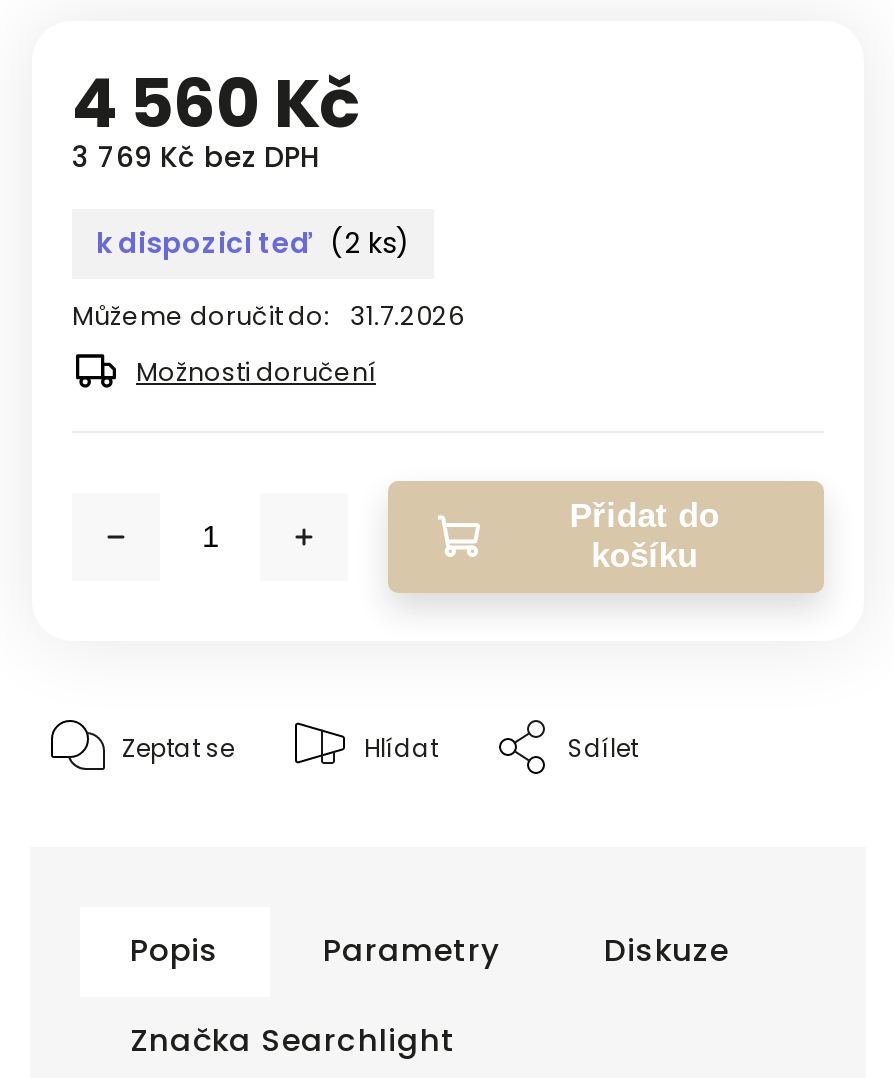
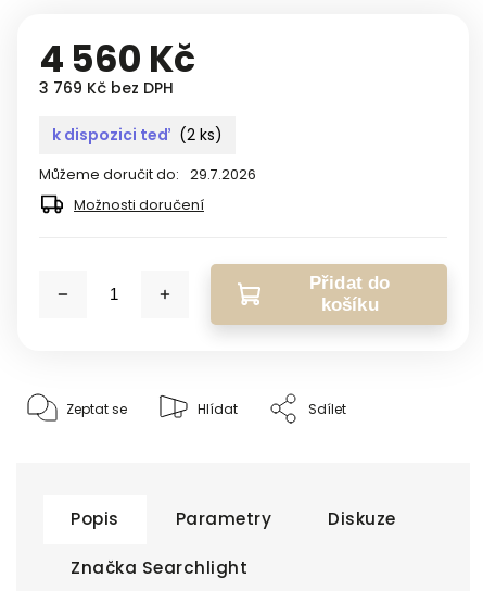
- Můžeme doručit do: 31.7.2026
+ Můžeme doručit do: 29.7.2026
